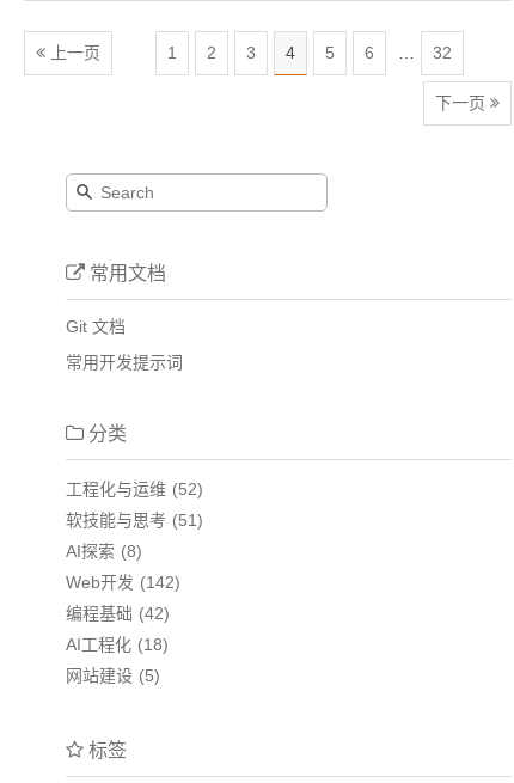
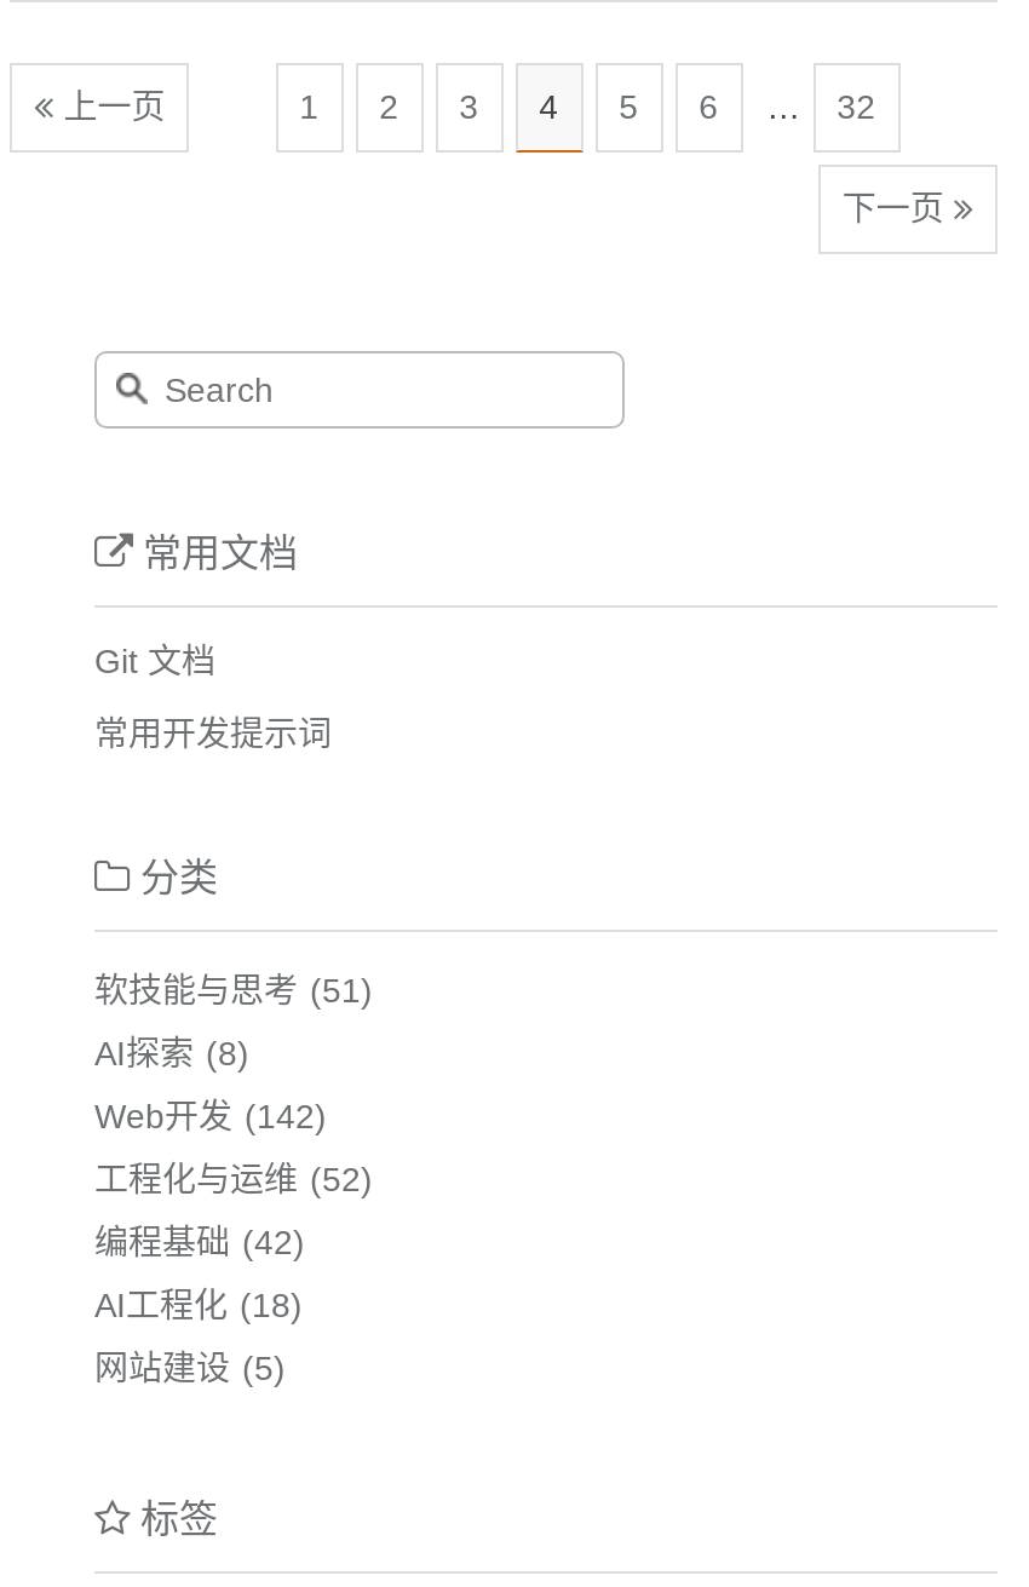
moved down: 工程化与运维 | 52

moved up: 软技能与思考 | 51 | 8 | Web开发 | 142
